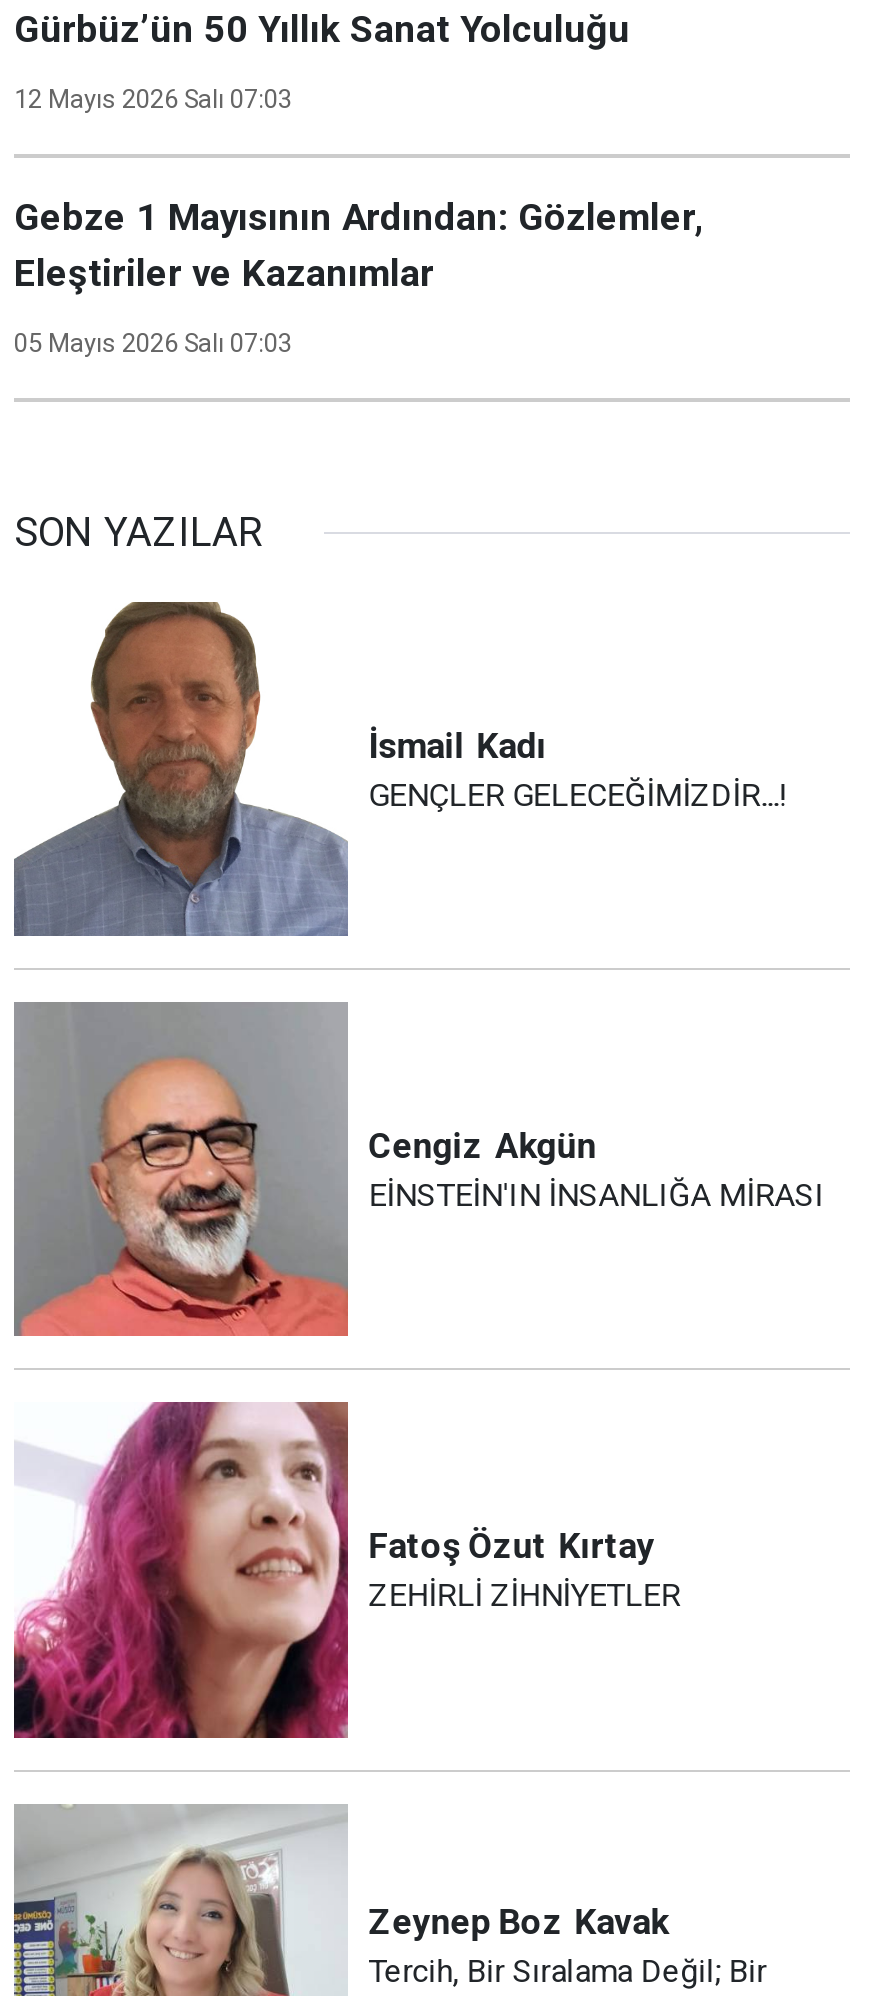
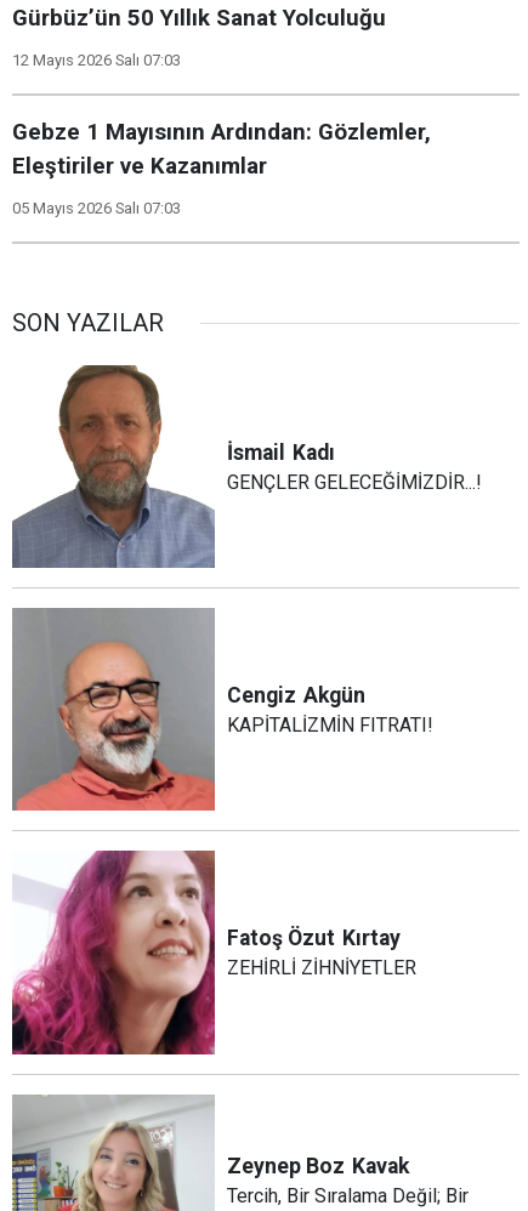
- EİNSTEİN'IN İNSANLIĞA MİRASI
+ KAPİTALİZMİN FITRATI!
